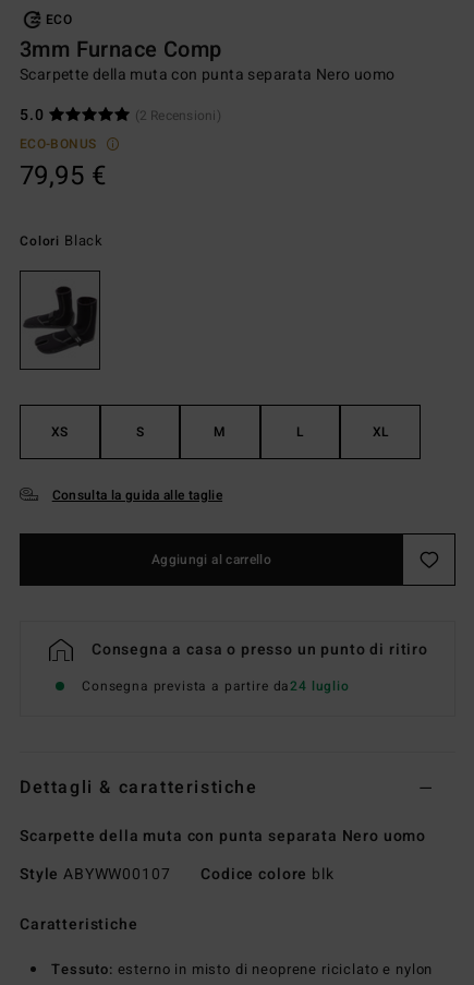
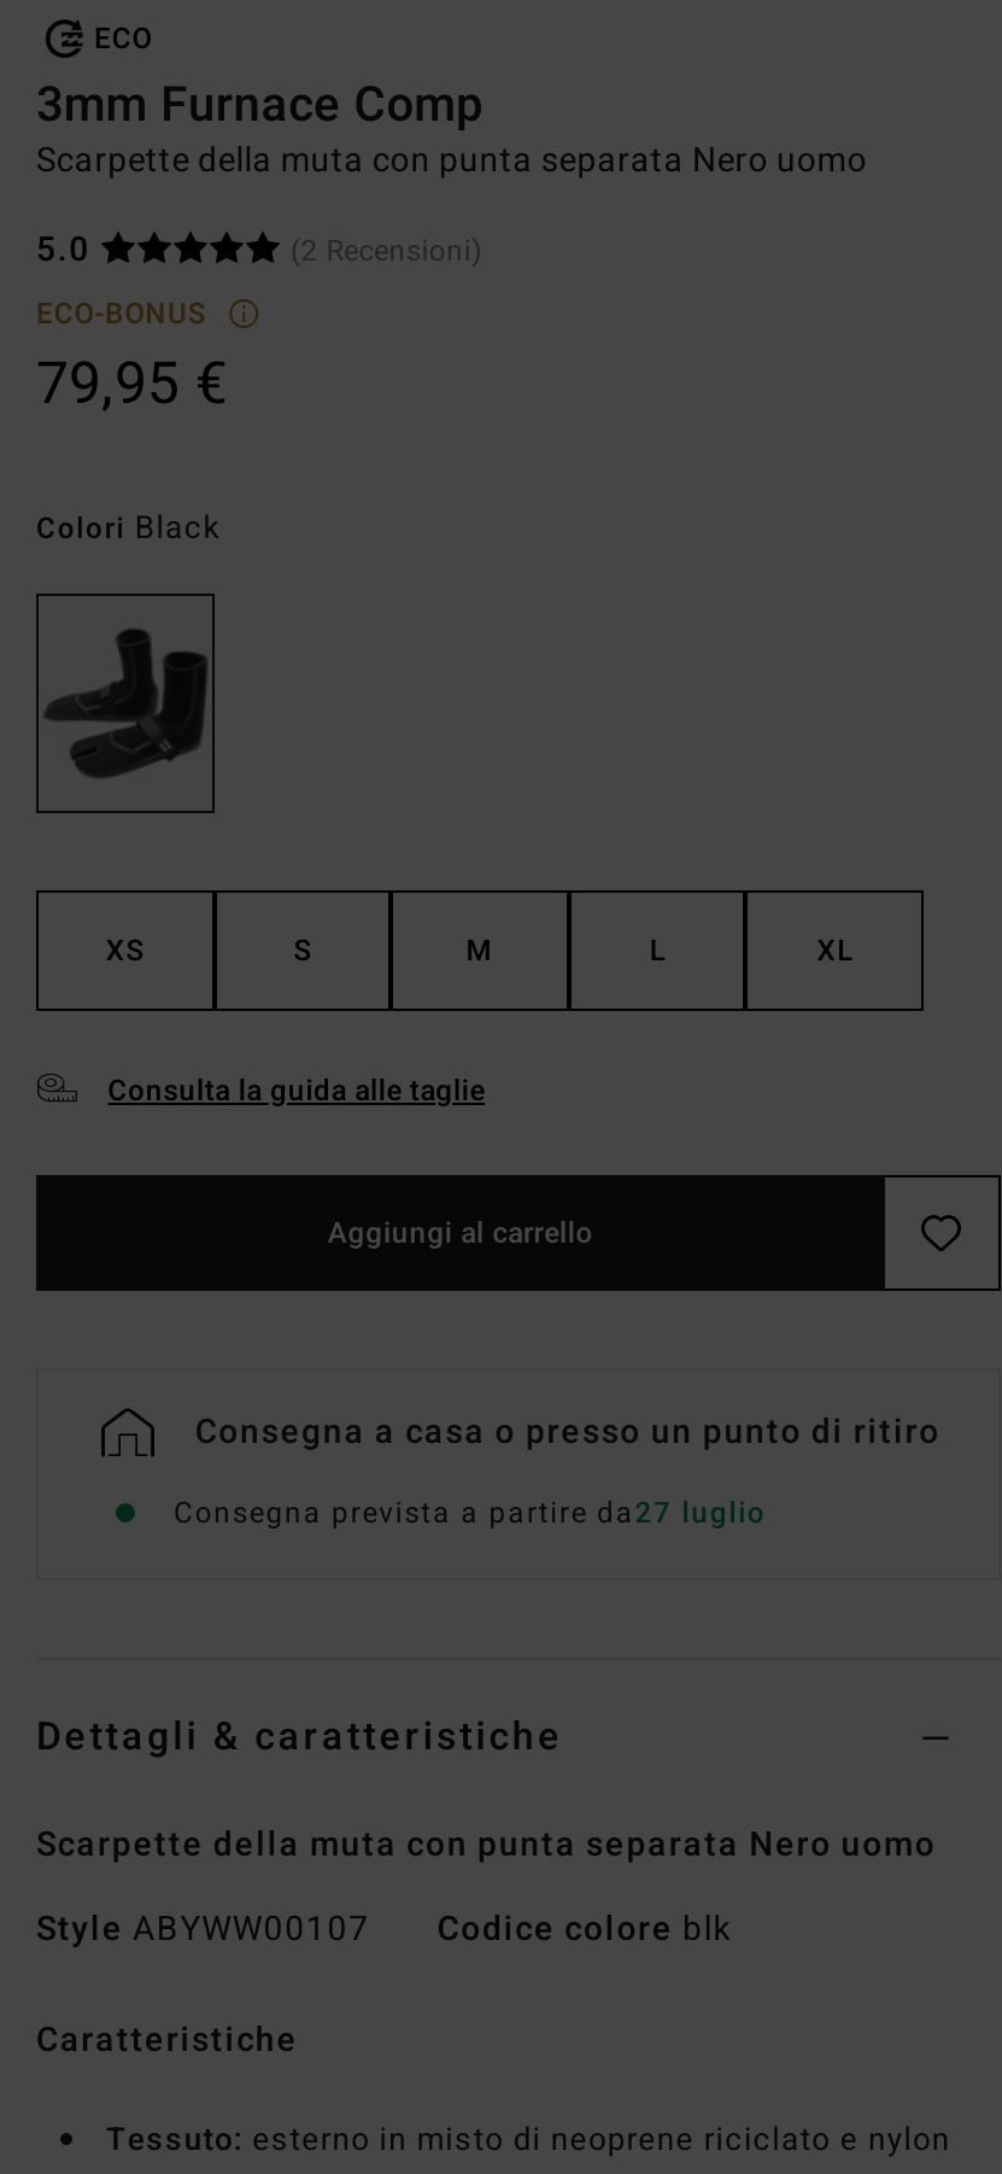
- Consegna prevista a partire da24 luglio
+ Consegna prevista a partire da27 luglio
